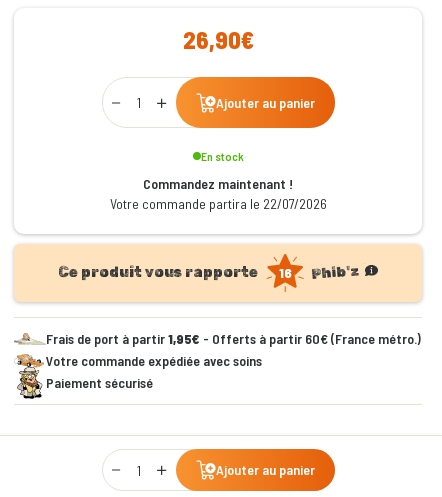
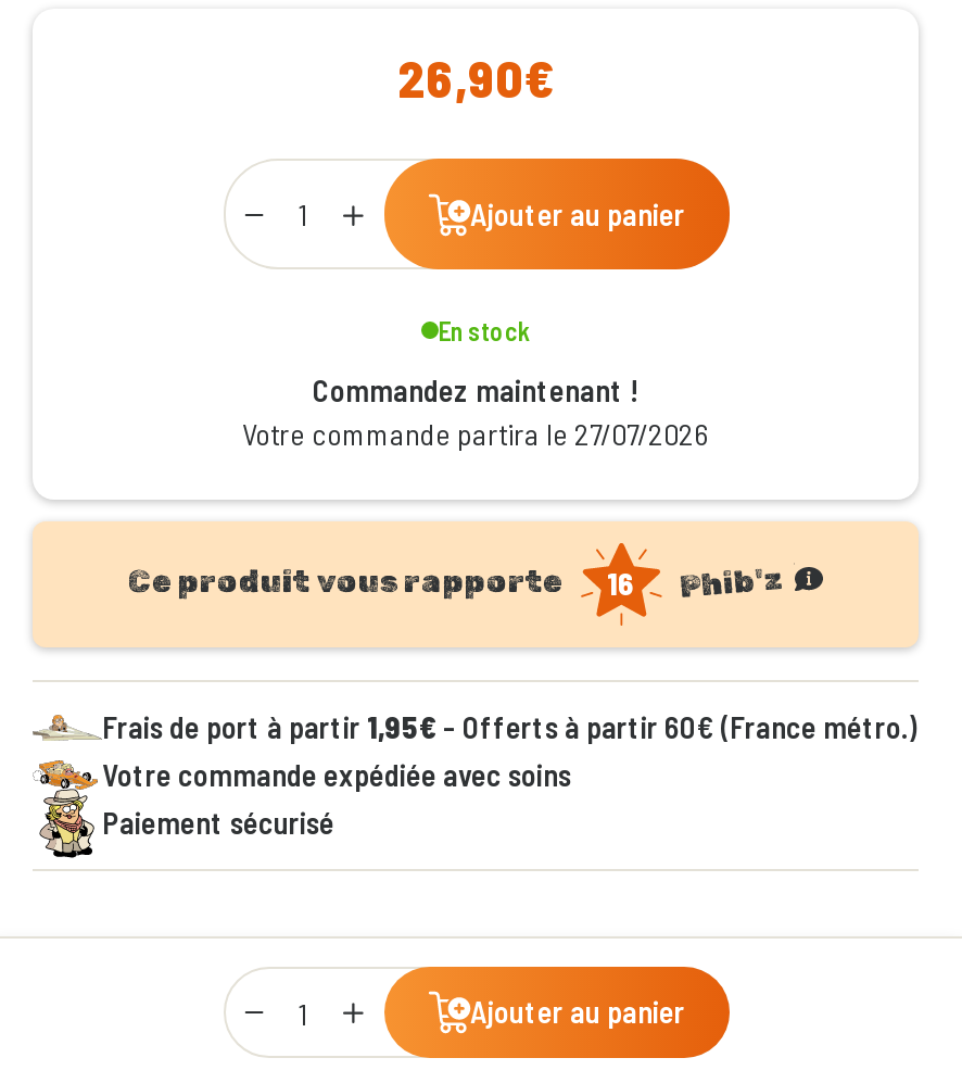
- Votre commande partira le 22/07/2026
+ Votre commande partira le 27/07/2026
